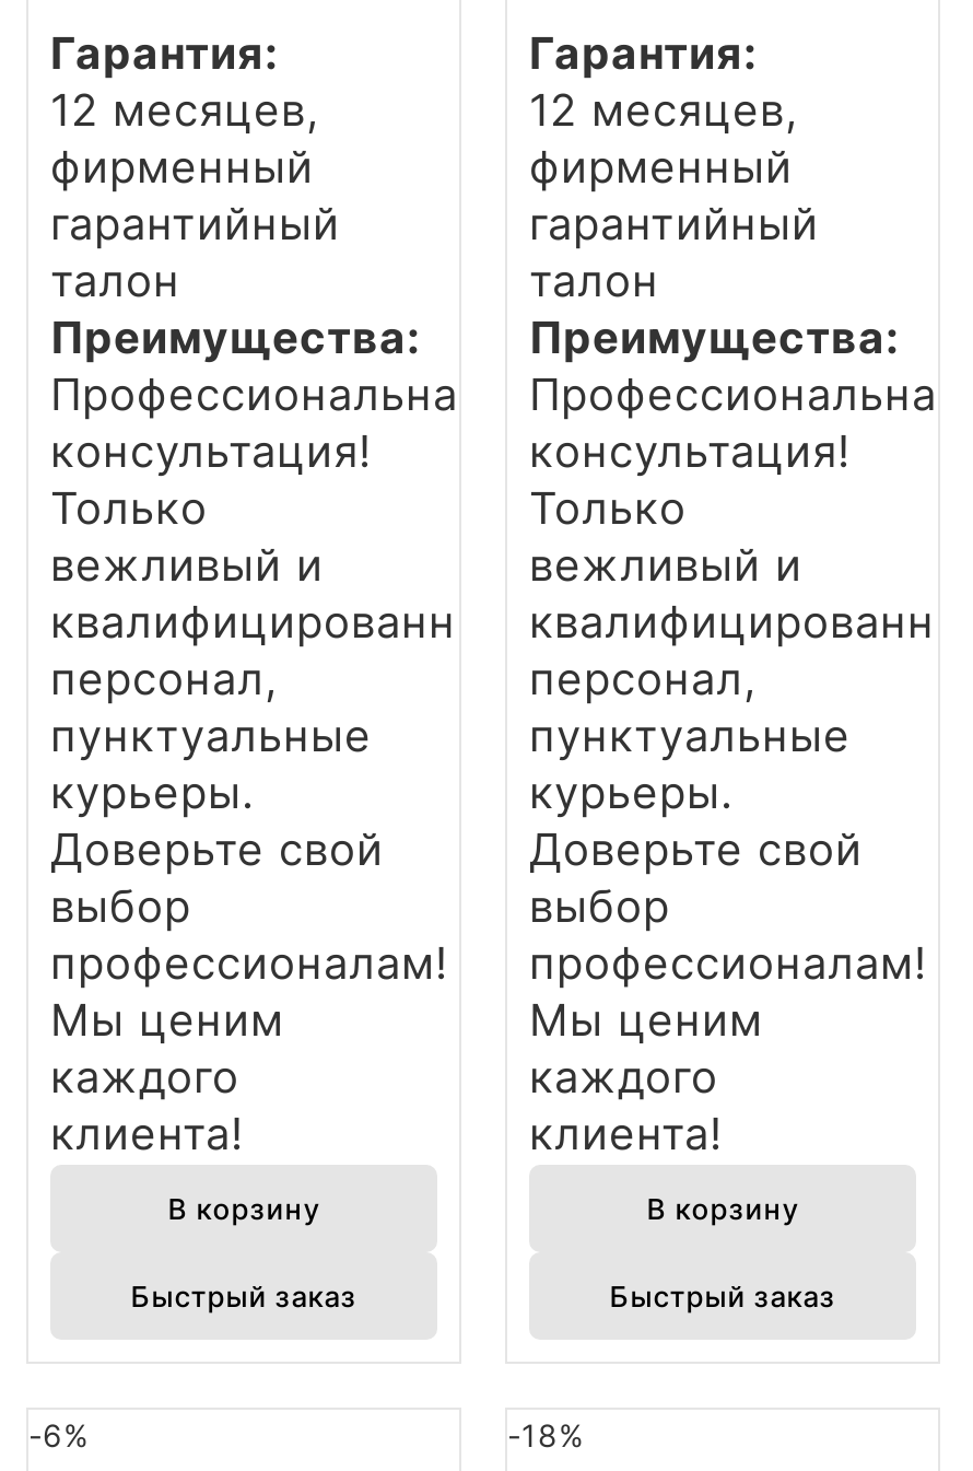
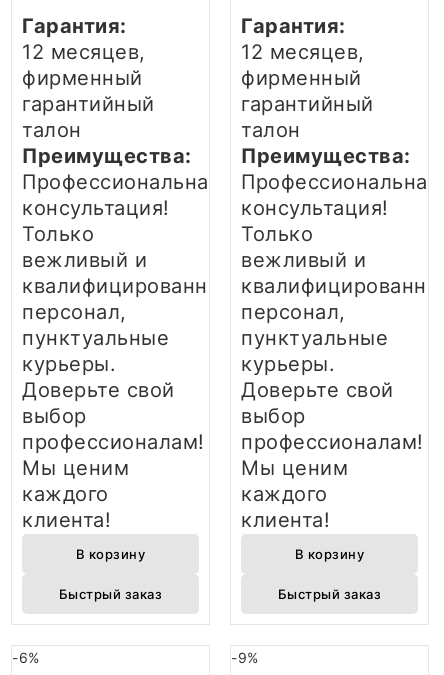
- -18%
+ -9%
